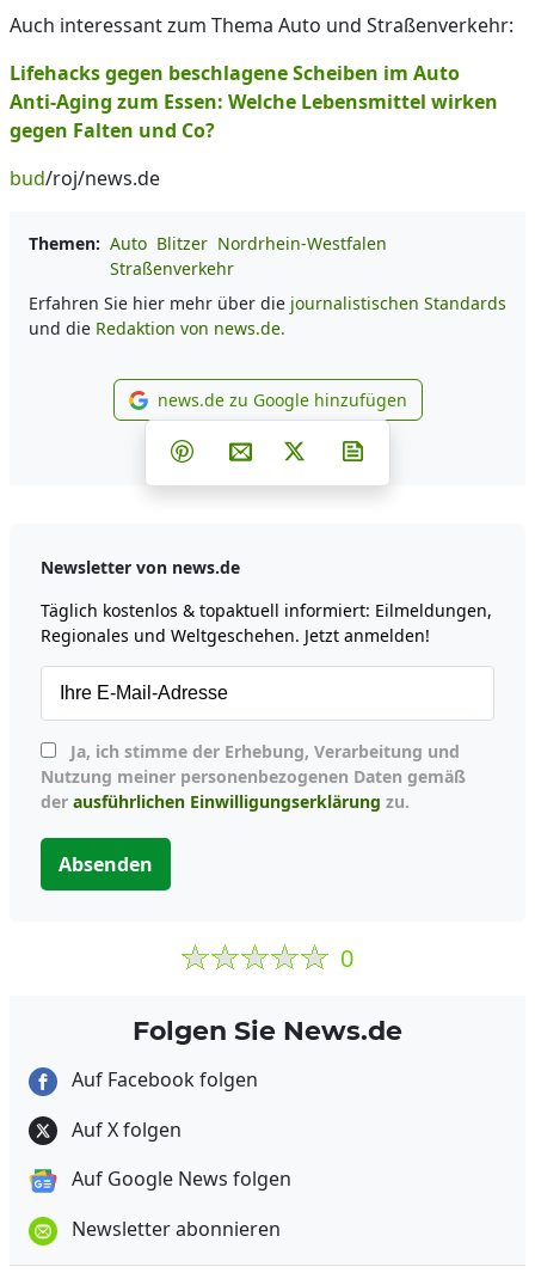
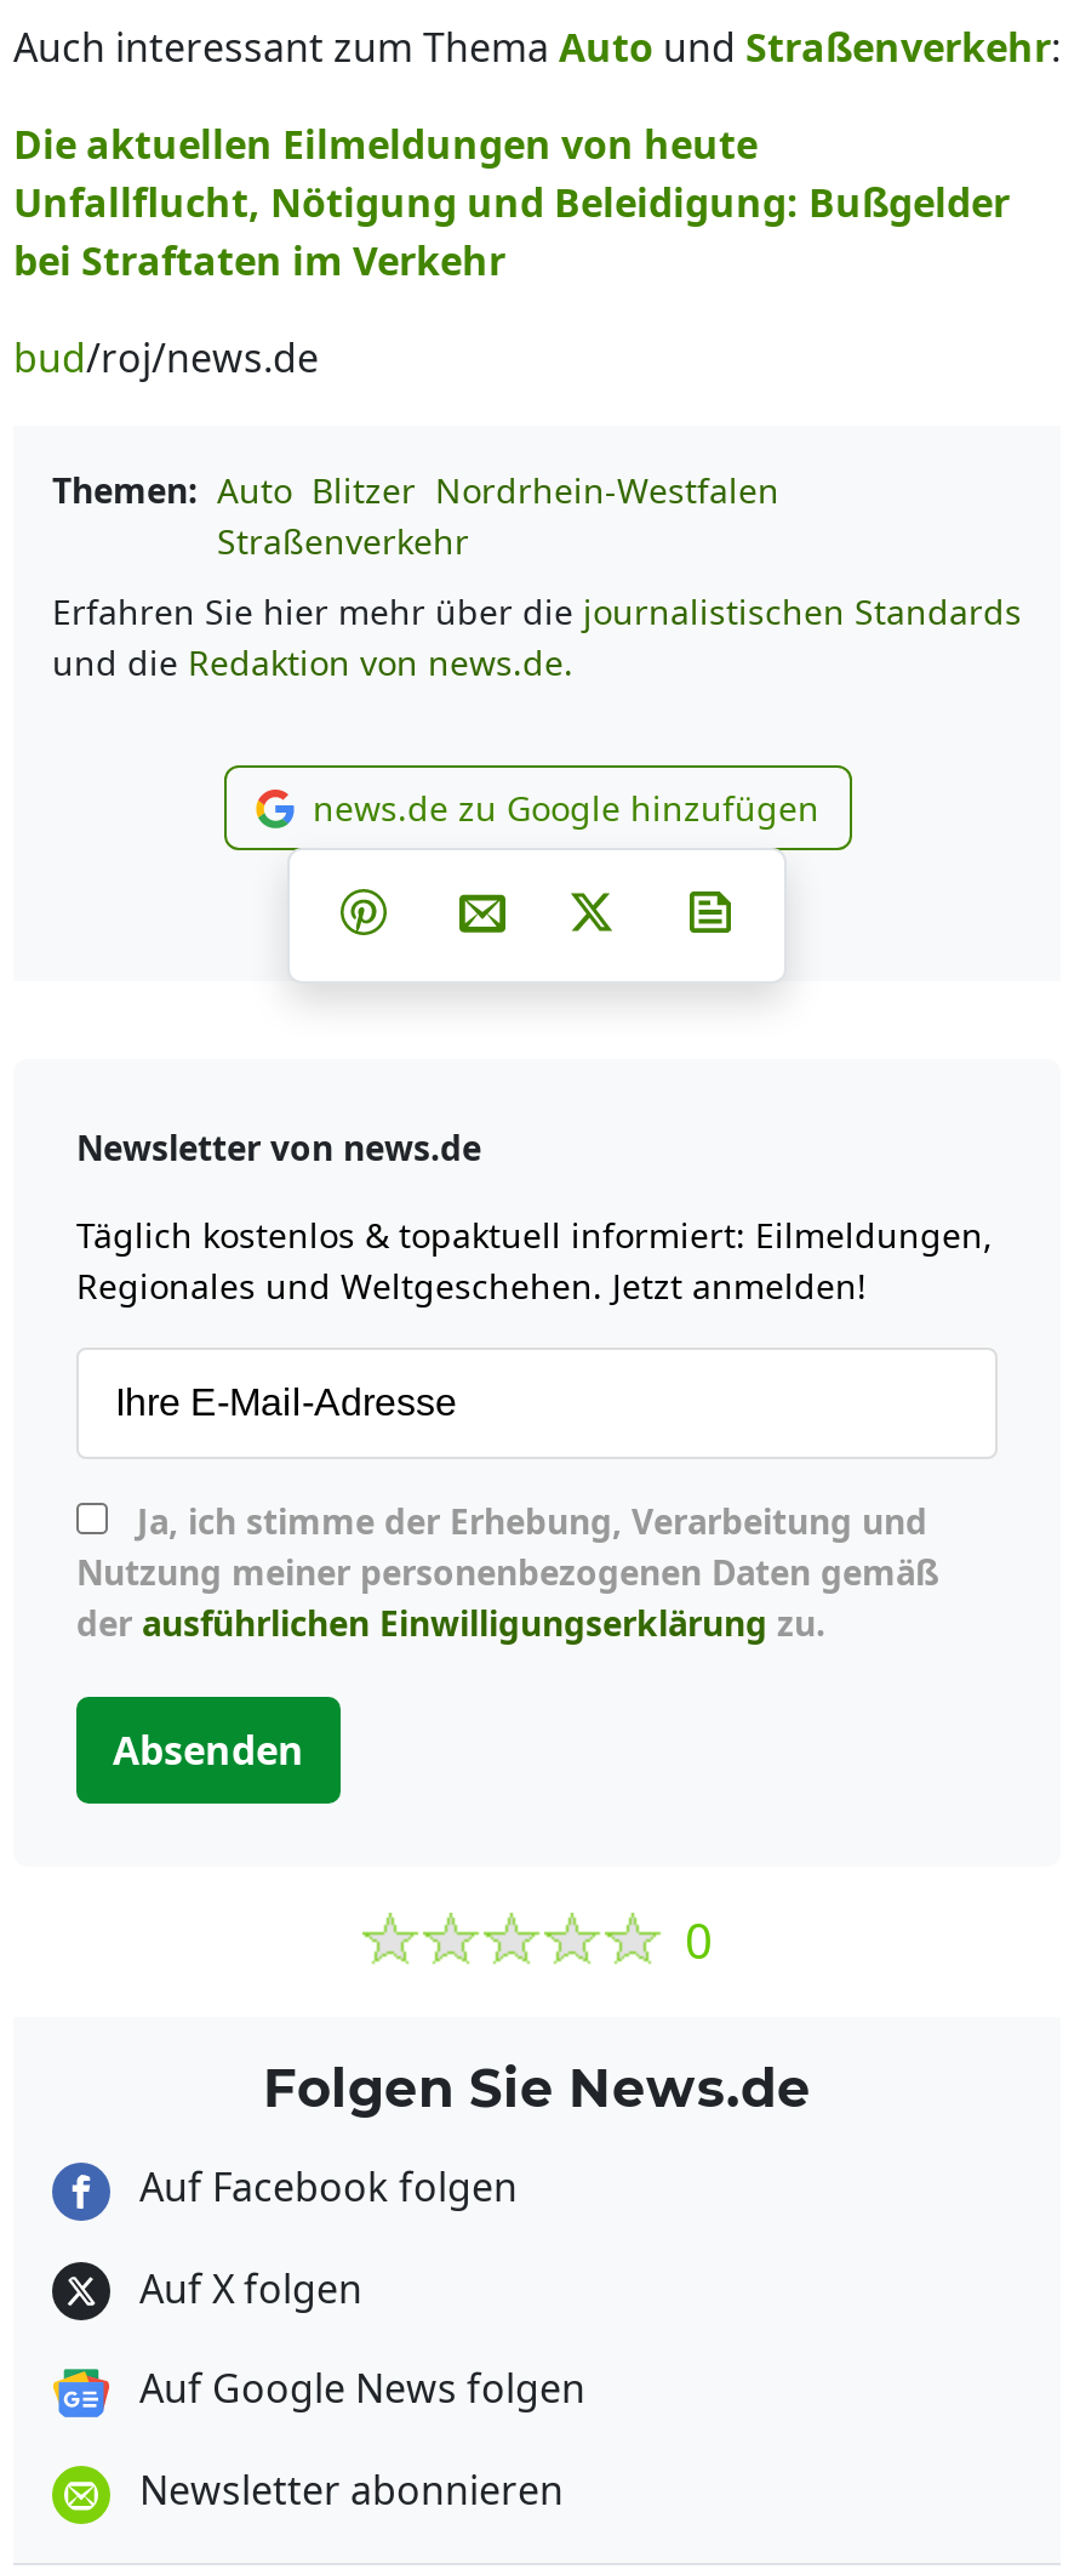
- Lifehacks gegen beschlagene Scheiben im Auto
- Anti-Aging zum Essen: Welche Lebensmittel wirken
- gegen Falten und Co?
+ Die aktuellen Eilmeldungen von heute
+ Unfallflucht, Nötigung und Beleidigung: Bußgelder
+ bei Straftaten im Verkehr
